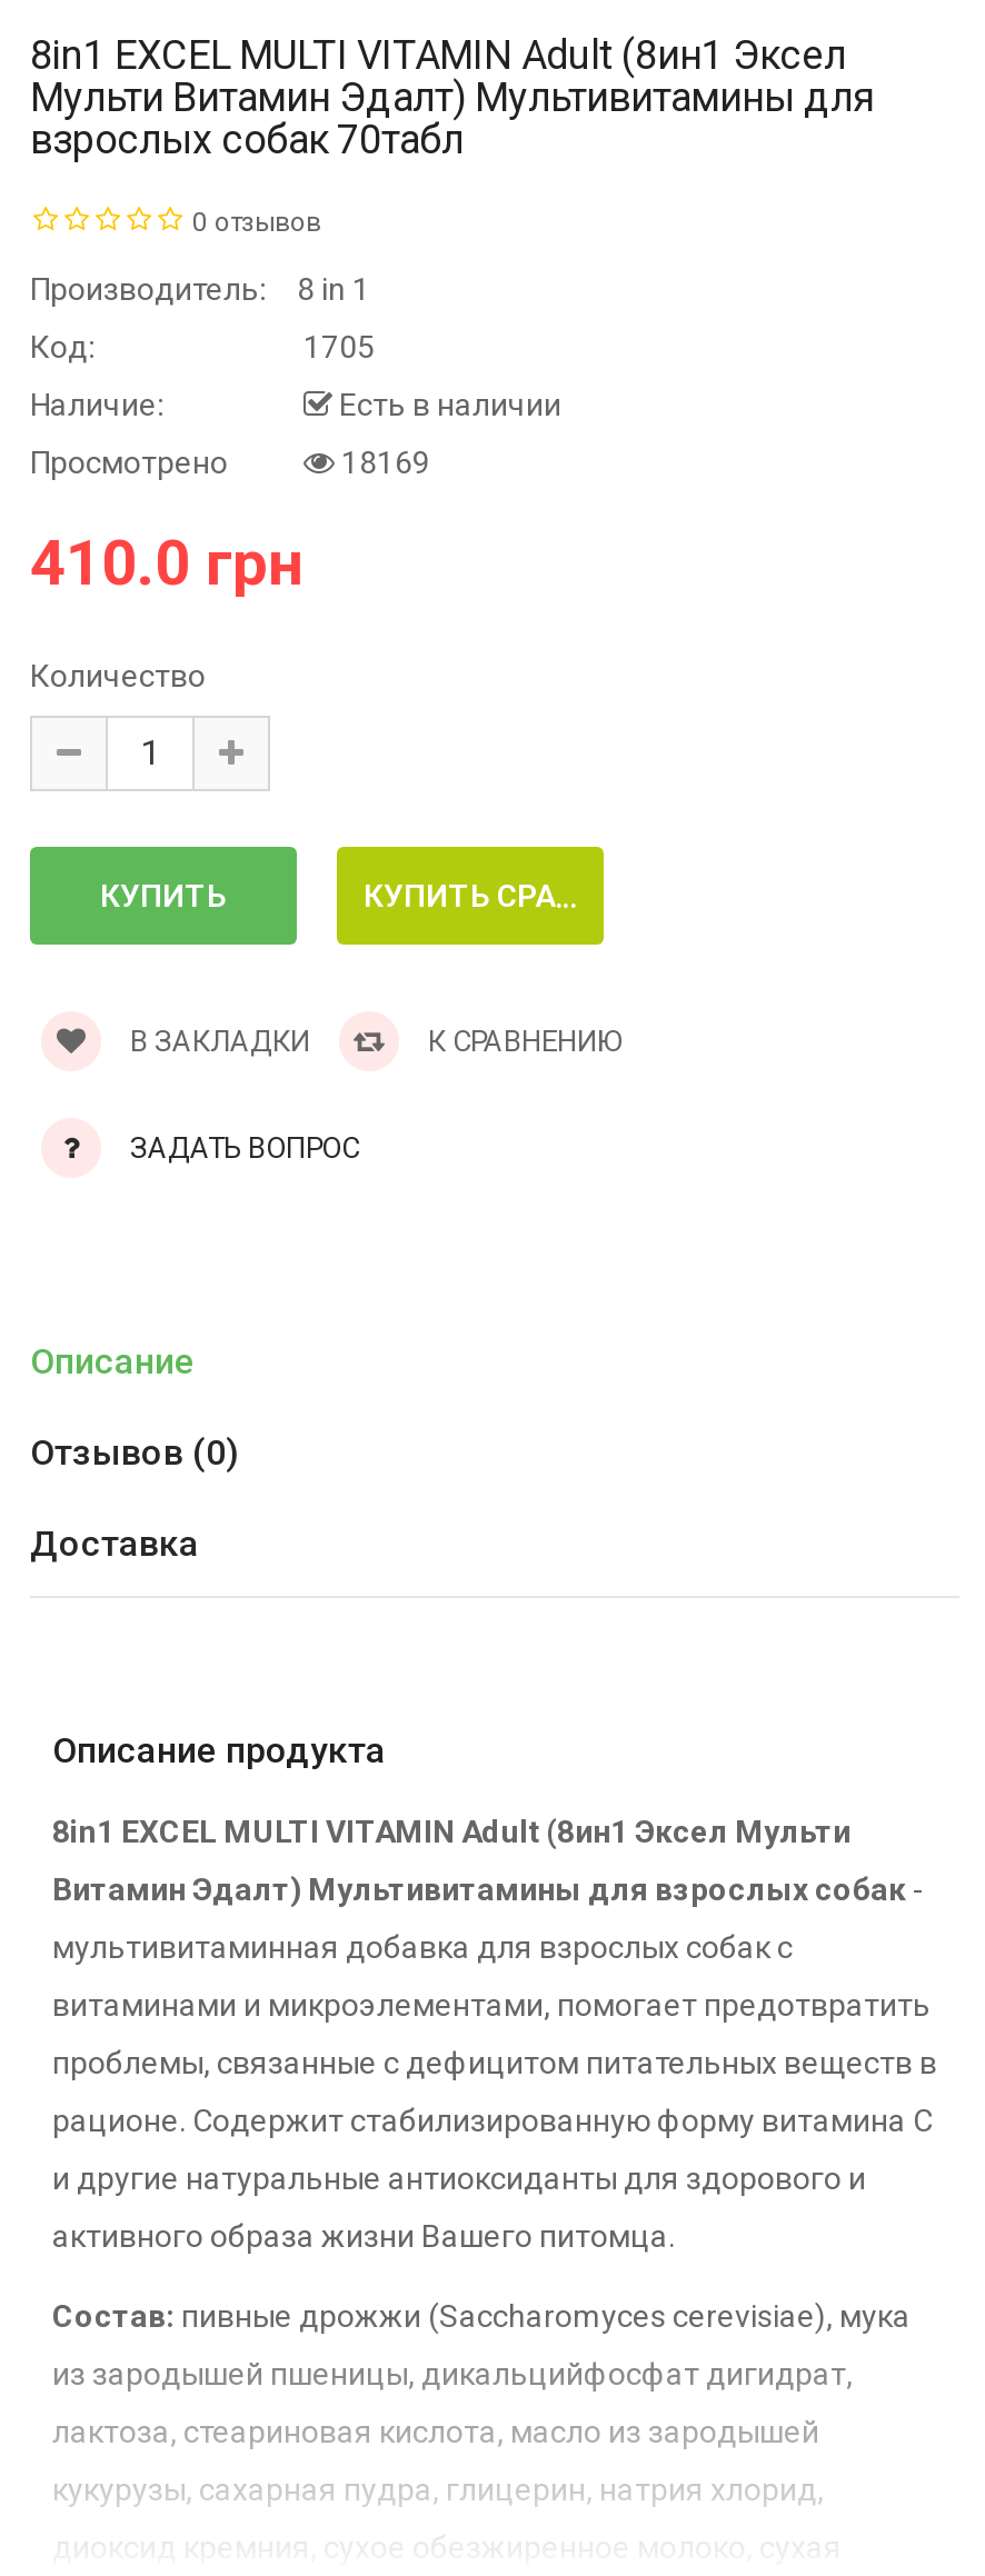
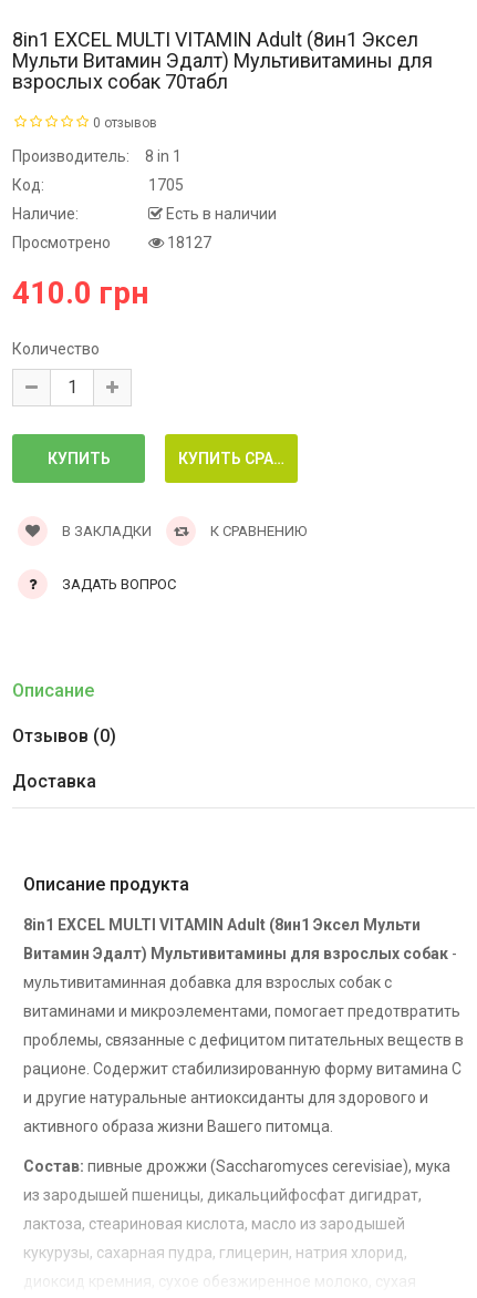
- 18169
+ 18127
